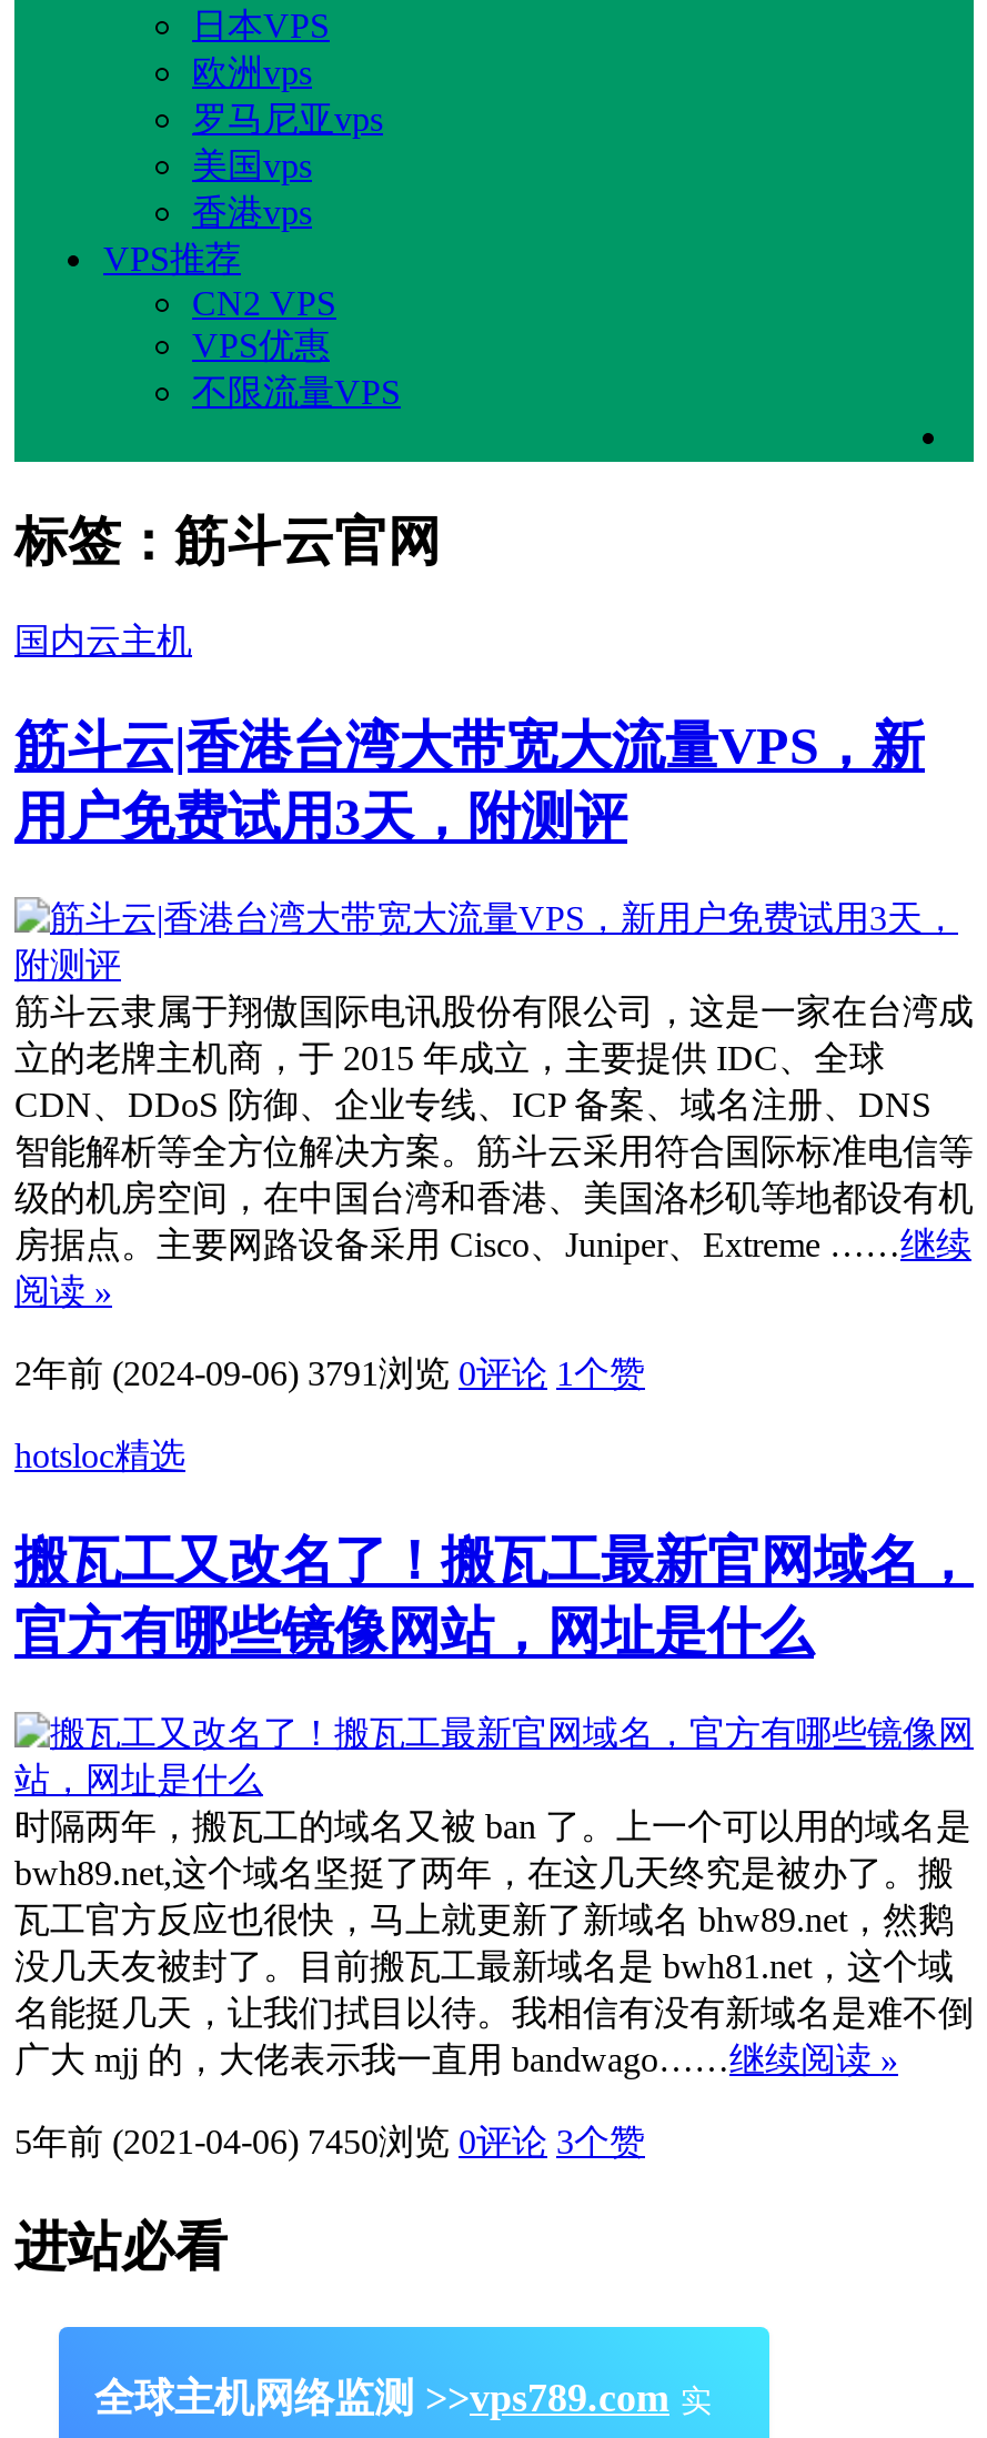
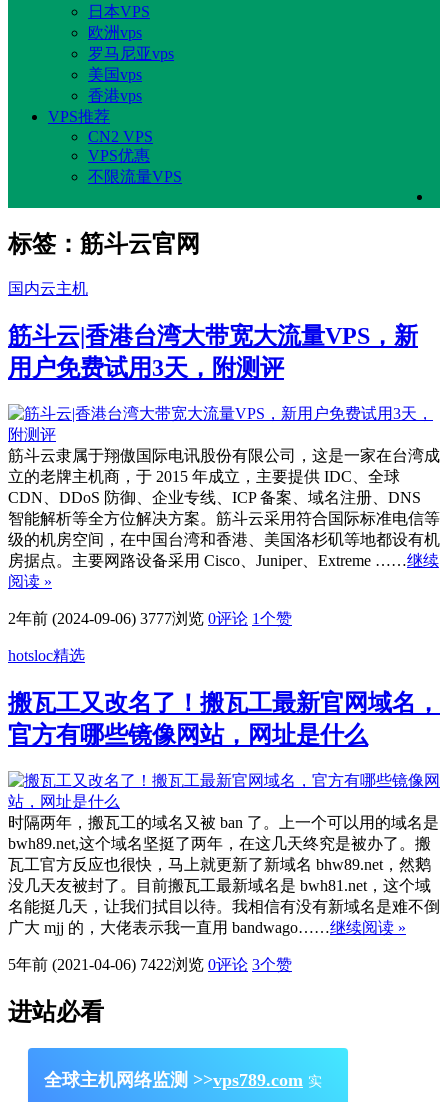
- 2年前 (2024-09-06) 3791浏览 0评论 1个赞
+ 2年前 (2024-09-06) 3777浏览 0评论 1个赞

- 5年前 (2021-04-06) 7450浏览 0评论 3个赞
+ 5年前 (2021-04-06) 7422浏览 0评论 3个赞
